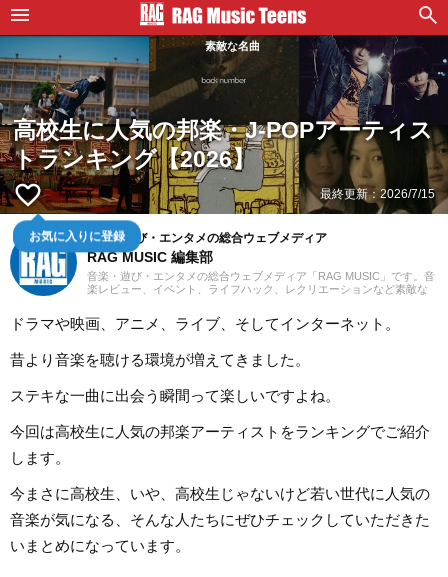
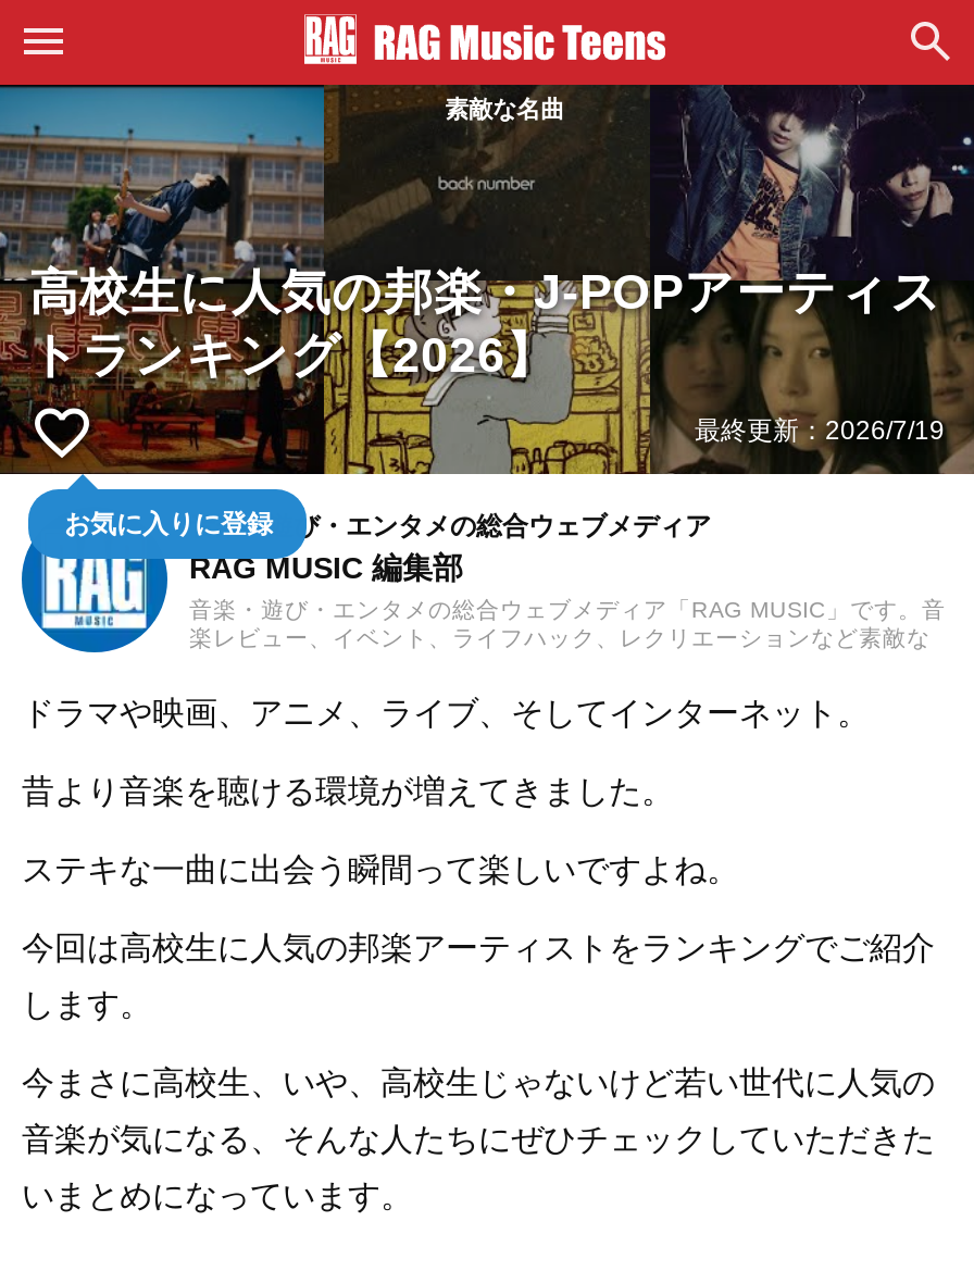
- 最終更新：2026/7/15
+ 最終更新：2026/7/19
